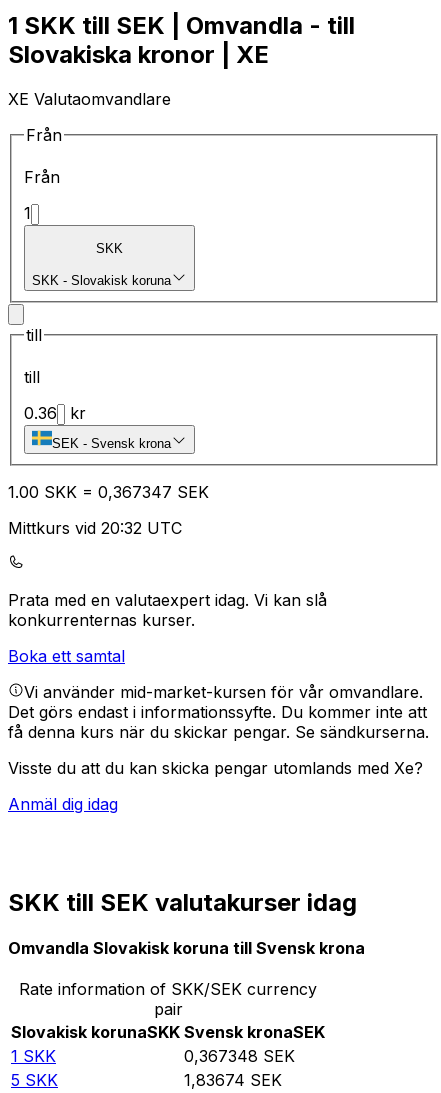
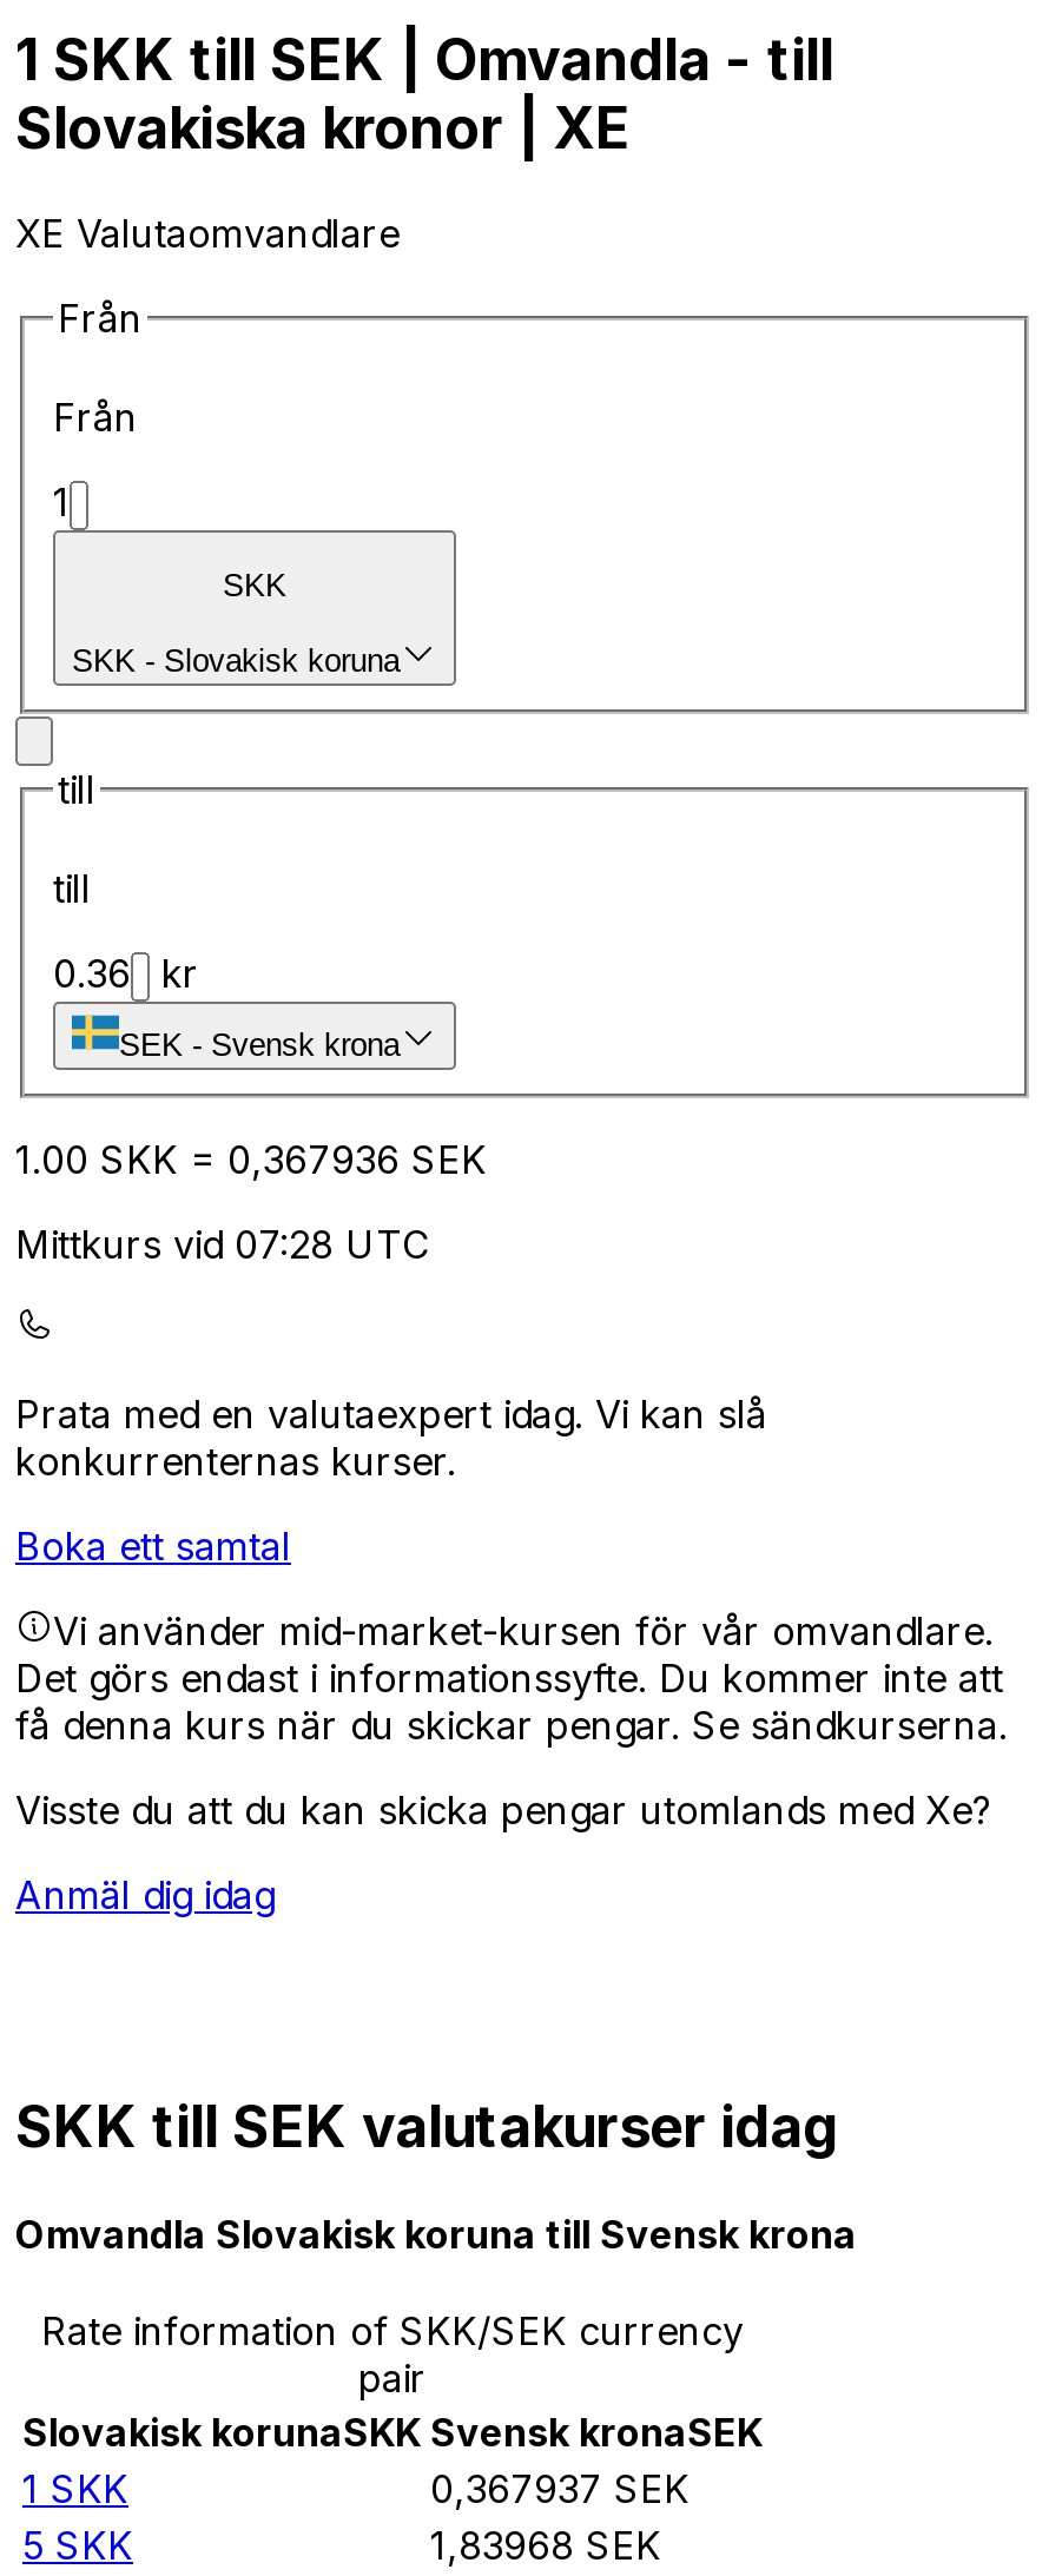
- 1.00 SKK = 0,367347 SEK
+ 1.00 SKK = 0,367936 SEK

- Mittkurs vid 20:32 UTC
+ Mittkurs vid 07:28 UTC

- 0,367348 SEK
+ 0,367937 SEK

- 1,83674 SEK
+ 1,83968 SEK
